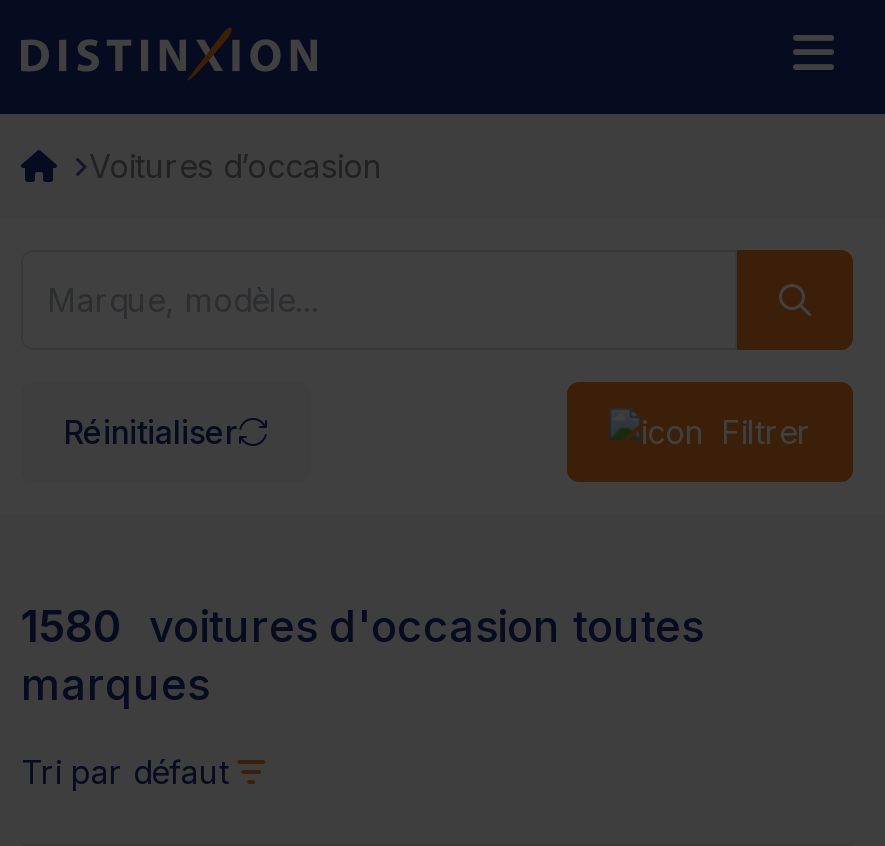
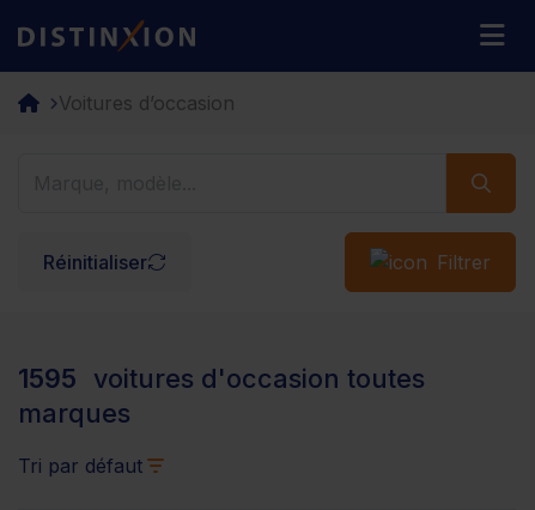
- 1580 voitures d'occasion toutes
+ 1595 voitures d'occasion toutes
